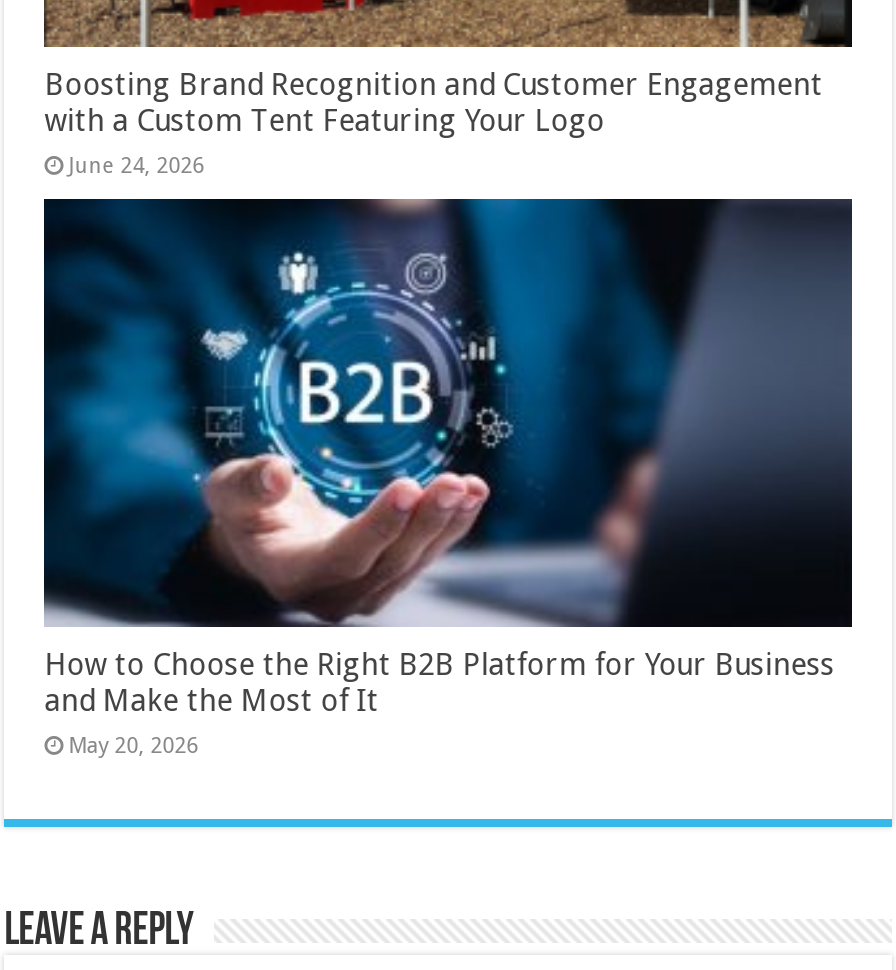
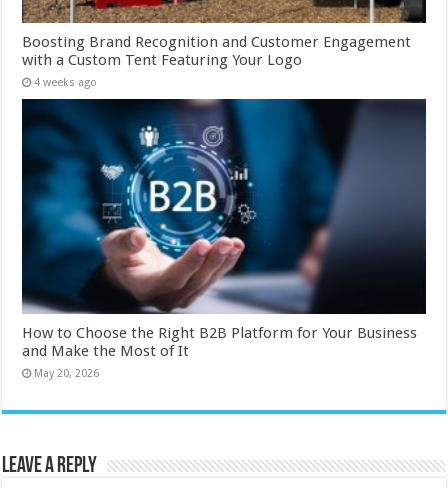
- June 24, 2026
+ 4 weeks ago
